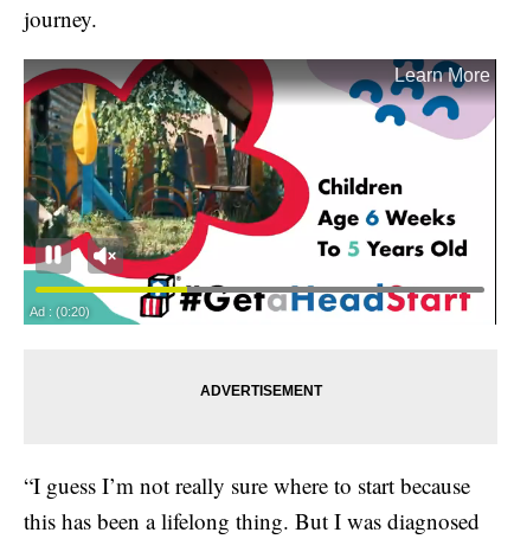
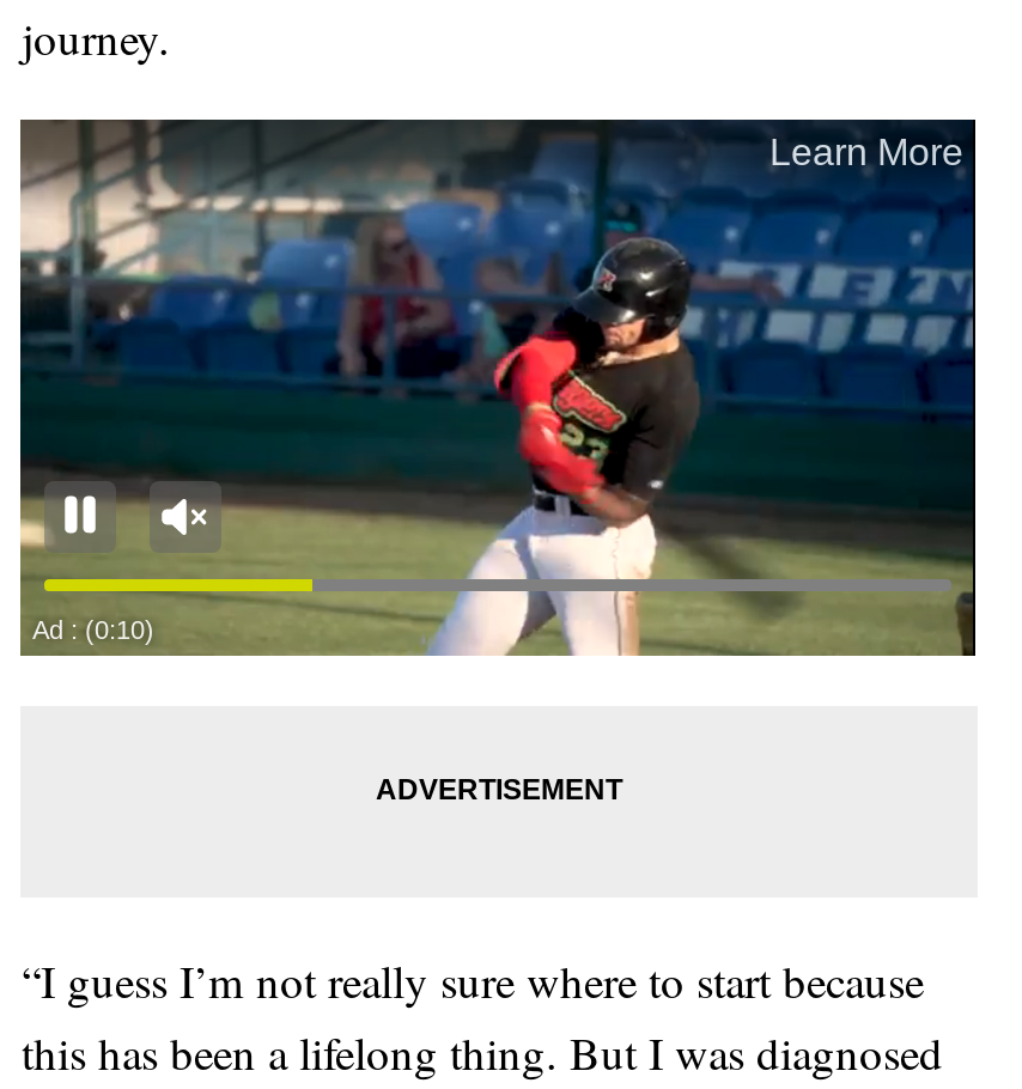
- [image]
+ [image]
